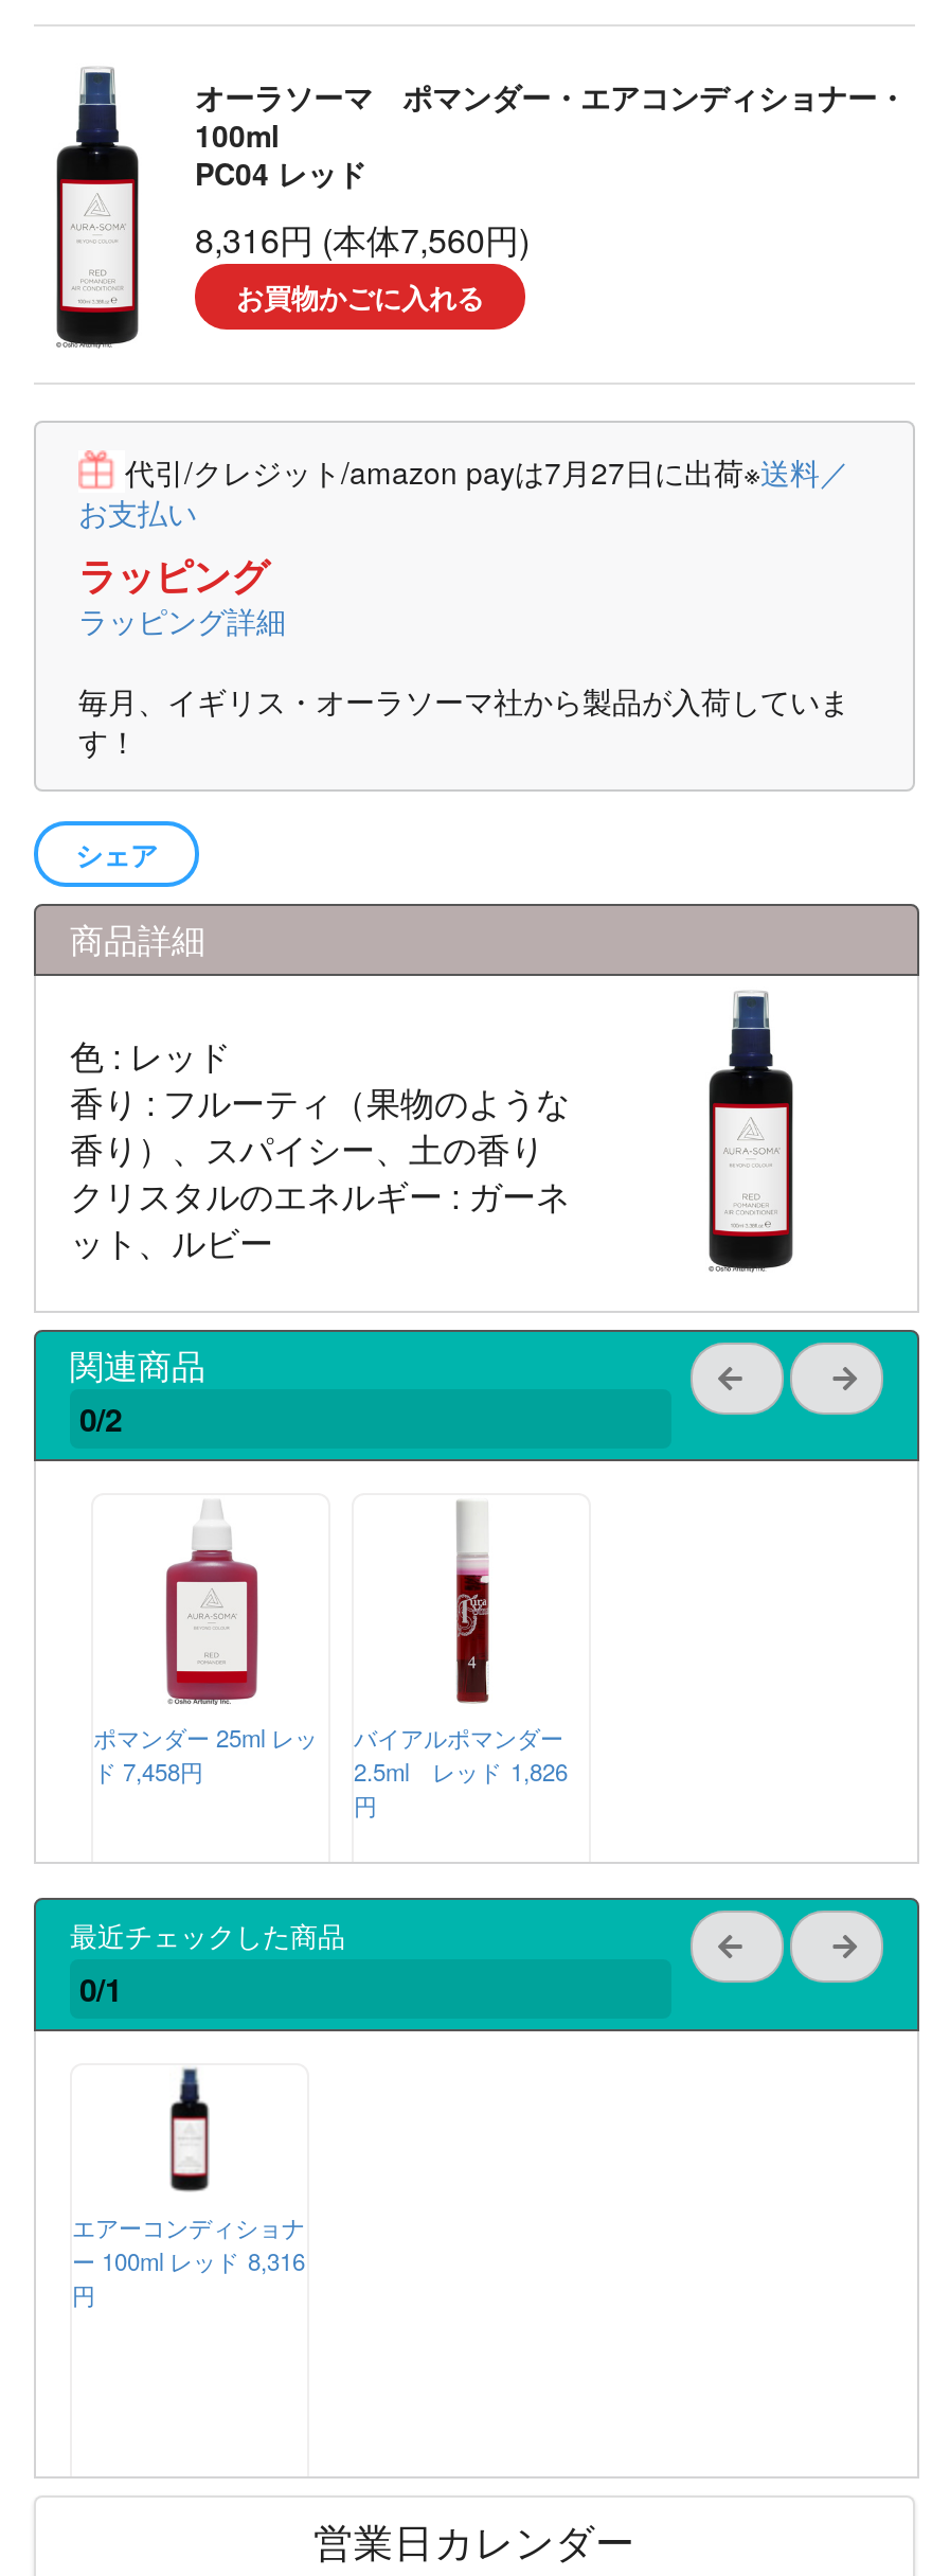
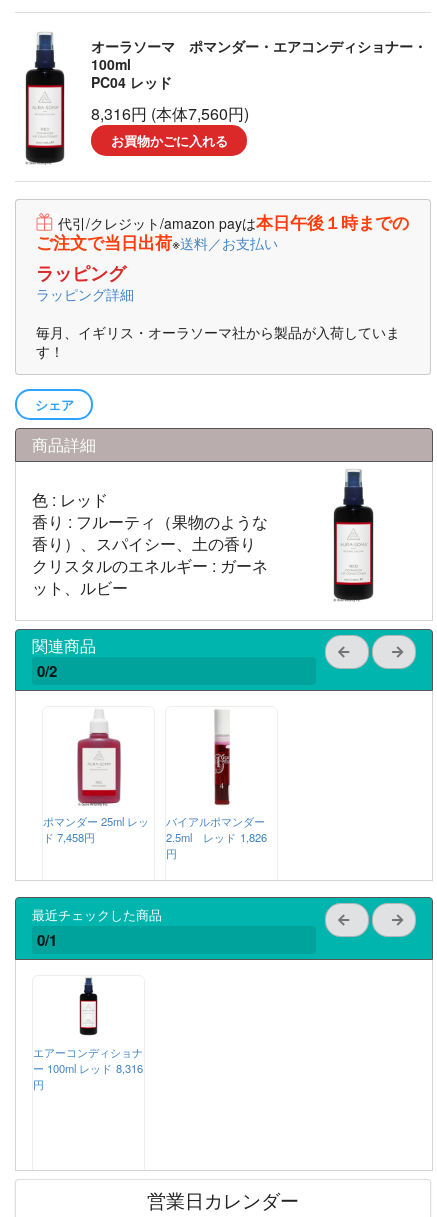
- 代引/クレジット/amazon payは7月27日に出荷※送料／
- お支払い
+ 代引/クレジット/amazon payは本日午後１時までの
+ ご注文で当日出荷※送料／お支払い
